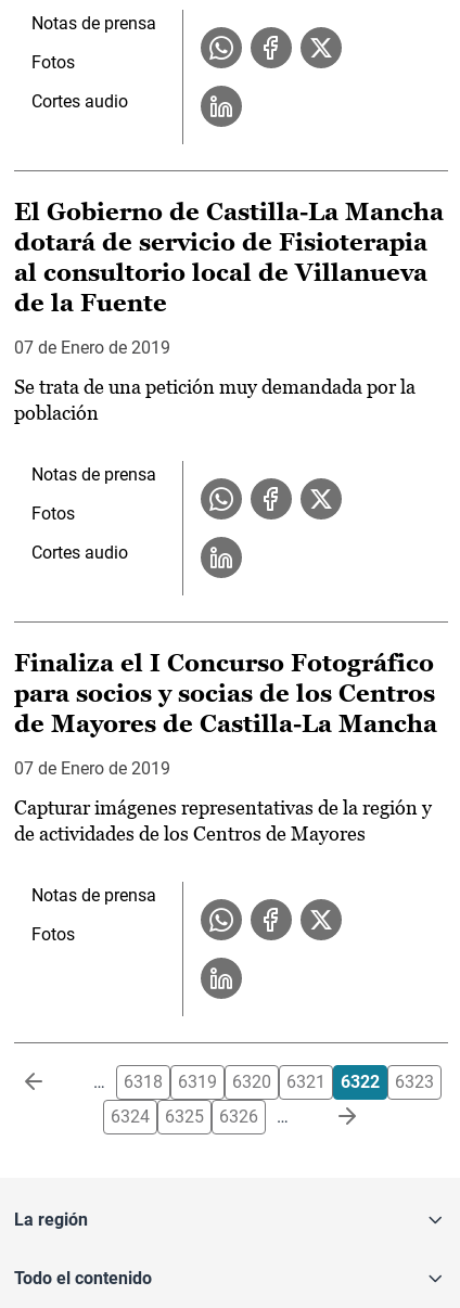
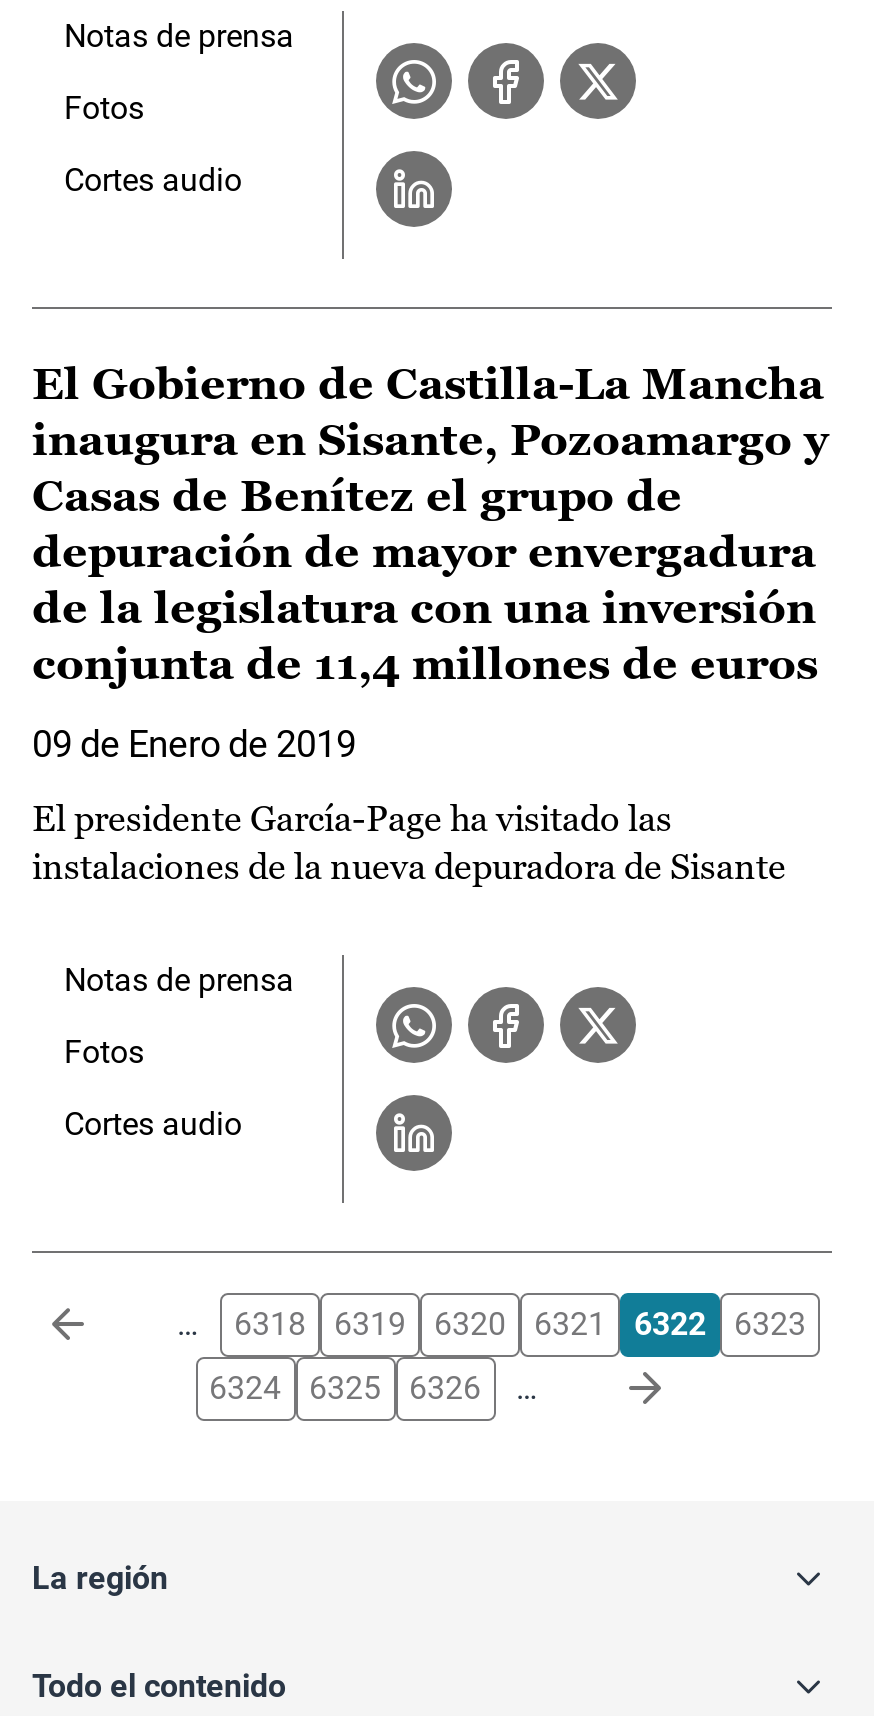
- dotará de servicio de Fisioterapia
- al consultorio local de Villanueva
- de la Fuente
+ inaugura en Sisante, Pozoamargo y
+ Casas de Benítez el grupo de
+ depuración de mayor envergadura
+ de la legislatura con una inversión
+ conjunta de 11,4 millones de euros

- 07 de Enero de 2019
+ 09 de Enero de 2019

- Se trata de una petición muy demandada por la
- población
+ El presidente García-Page ha visitado las
+ instalaciones de la nueva depuradora de Sisante

moved down: Notas de prensa | Fotos | Cortes audio

- Finaliza el I Concurso Fotográfico
- para socios y socias de los Centros
- de Mayores de Castilla-La Mancha
- 07 de Enero de 2019
- Capturar imágenes representativas de la región y
- de actividades de los Centros de Mayores
- Notas de prensa
- Fotos
